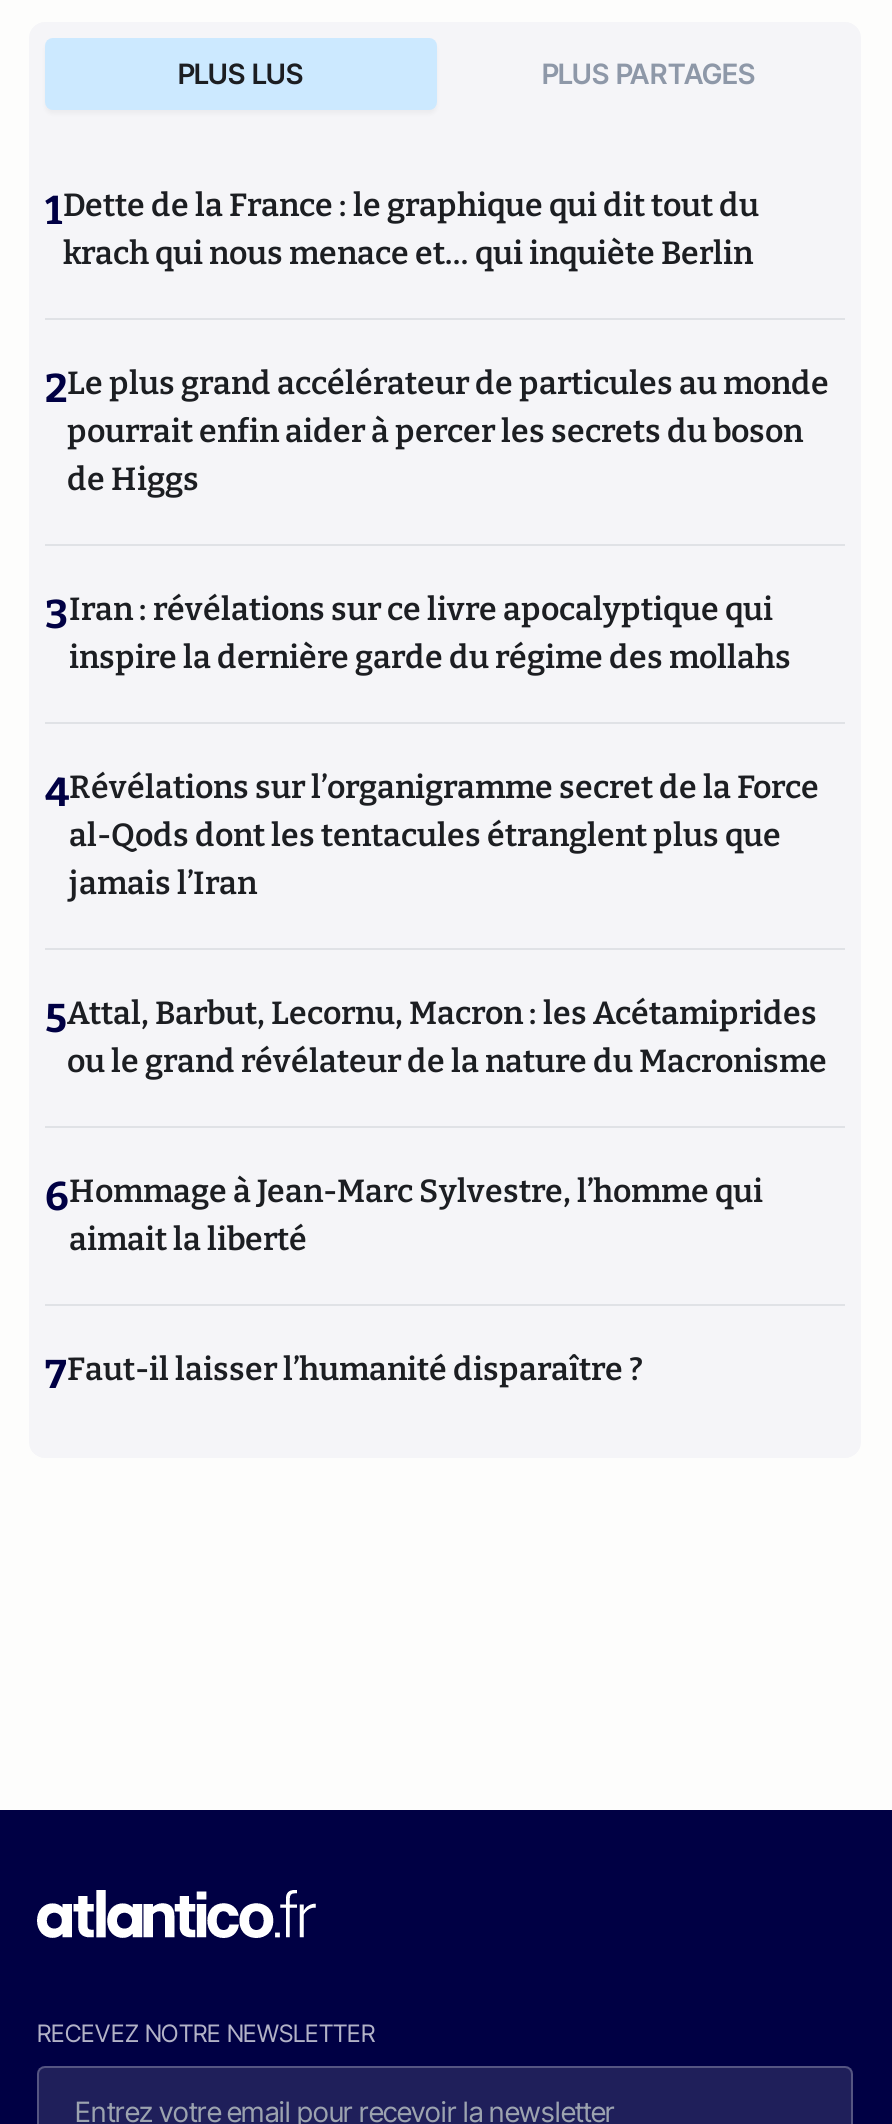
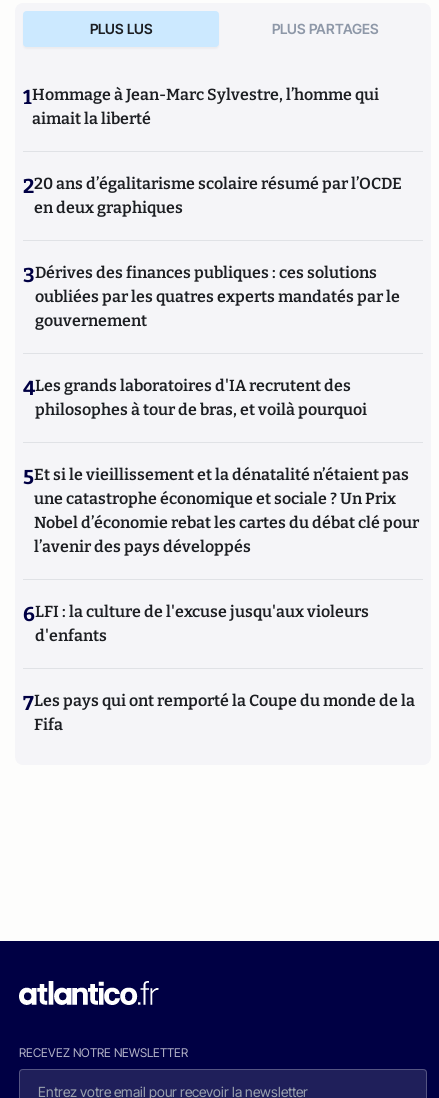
- 1Dette de la France : le graphique qui dit tout du
- krach qui nous menace et… qui inquiète Berlin
- 2Le plus grand accélérateur de particules au monde
- pourrait enfin aider à percer les secrets du boson
- de Higgs
- 3Iran : révélations sur ce livre apocalyptique qui
- inspire la dernière garde du régime des mollahs
- 4Révélations sur l’organigramme secret de la Force
- al-Qods dont les tentacules étranglent plus que
- jamais l’Iran
- 5Attal, Barbut, Lecornu, Macron : les Acétamiprides
- ou le grand révélateur de la nature du Macronisme
- 6Hommage à Jean-Marc Sylvestre, l’homme qui
+ 1Hommage à Jean-Marc Sylvestre, l’homme qui

moved up: aimait la liberté

- 7Faut-il laisser l’humanité disparaître ?
+ 220 ans d’égalitarisme scolaire résumé par l’OCDE
+ en deux graphiques
+ 3Dérives des finances publiques : ces solutions
+ oubliées par les quatres experts mandatés par le
+ gouvernement
+ 4Les grands laboratoires d'IA recrutent des
+ philosophes à tour de bras, et voilà pourquoi
+ 5Et si le vieillissement et la dénatalité n’étaient pas
+ une catastrophe économique et sociale ? Un Prix
+ Nobel d’économie rebat les cartes du débat clé pour
+ l’avenir des pays développés
+ 6LFI : la culture de l'excuse jusqu'aux violeurs
+ d'enfants
+ 7Les pays qui ont remporté la Coupe du monde de la
+ Fifa
